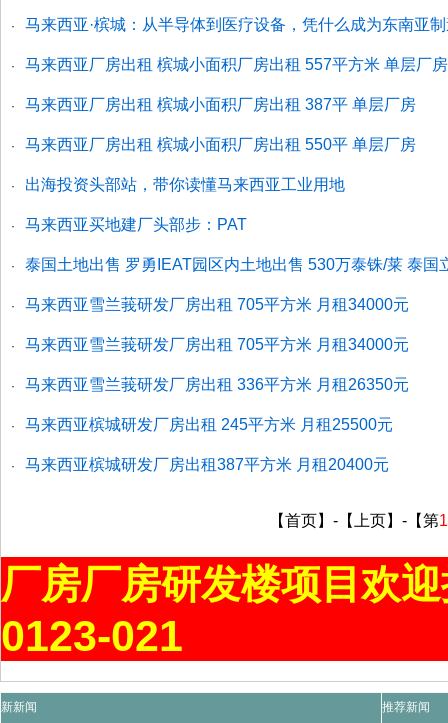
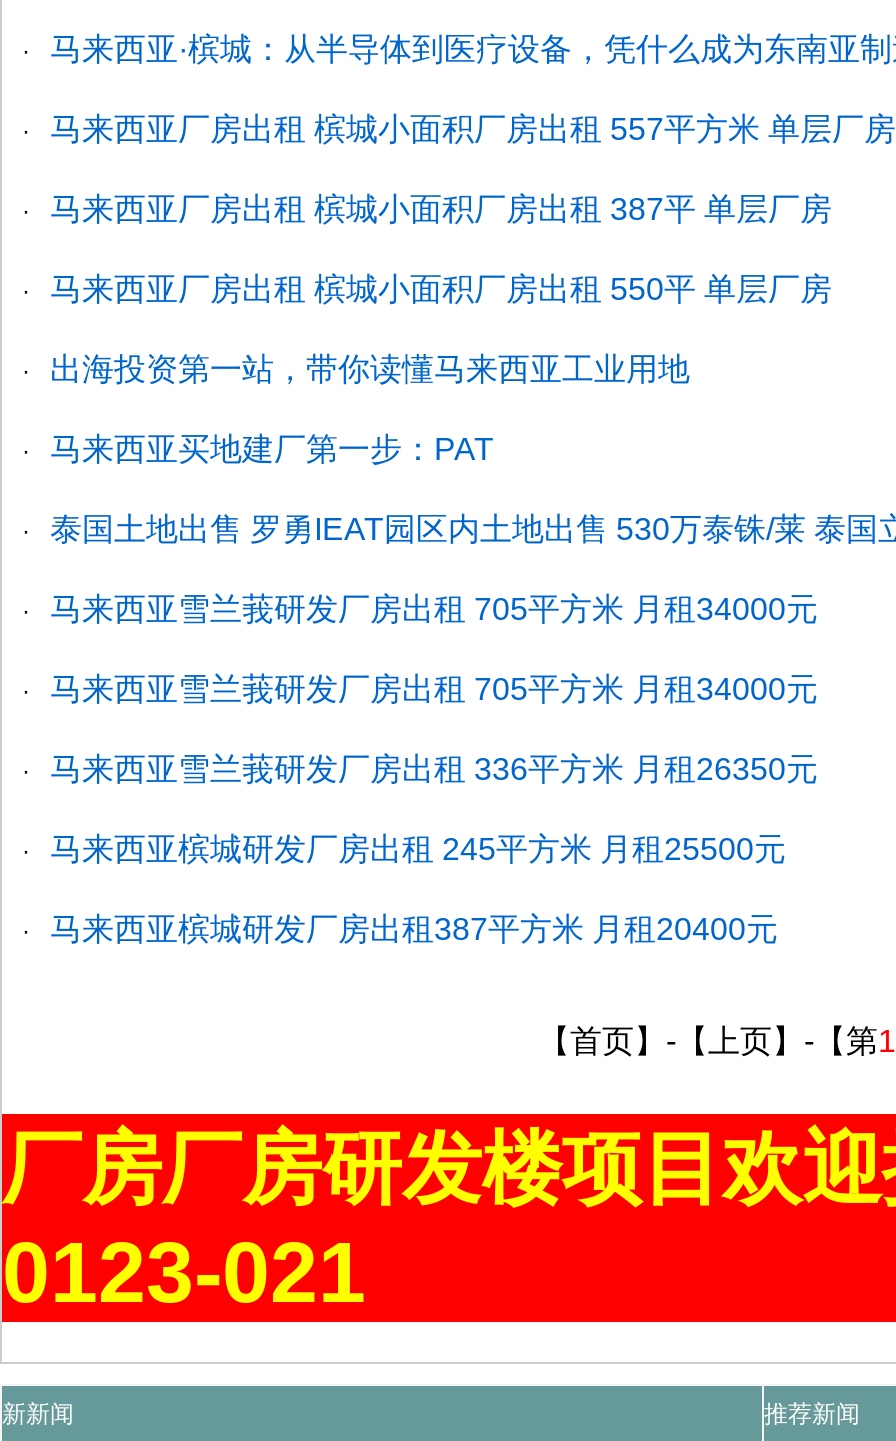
- 出海投资头部站，带你读懂马来西亚工业用地
+ 出海投资第一站，带你读懂马来西亚工业用地

- 马来西亚买地建厂头部步：PAT
+ 马来西亚买地建厂第一步：PAT
